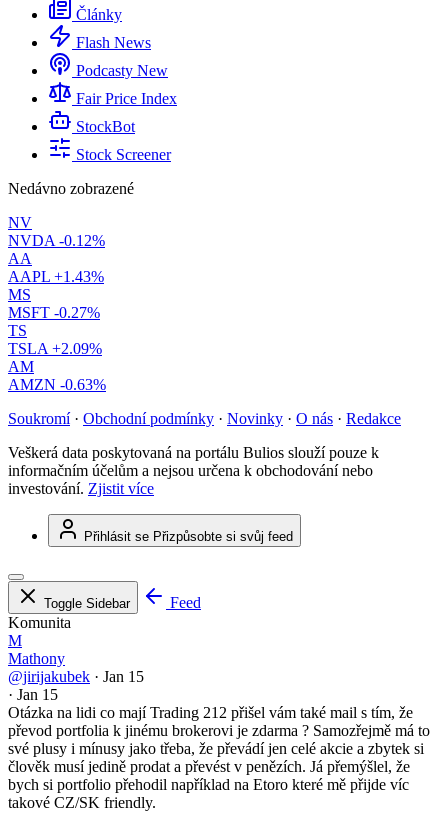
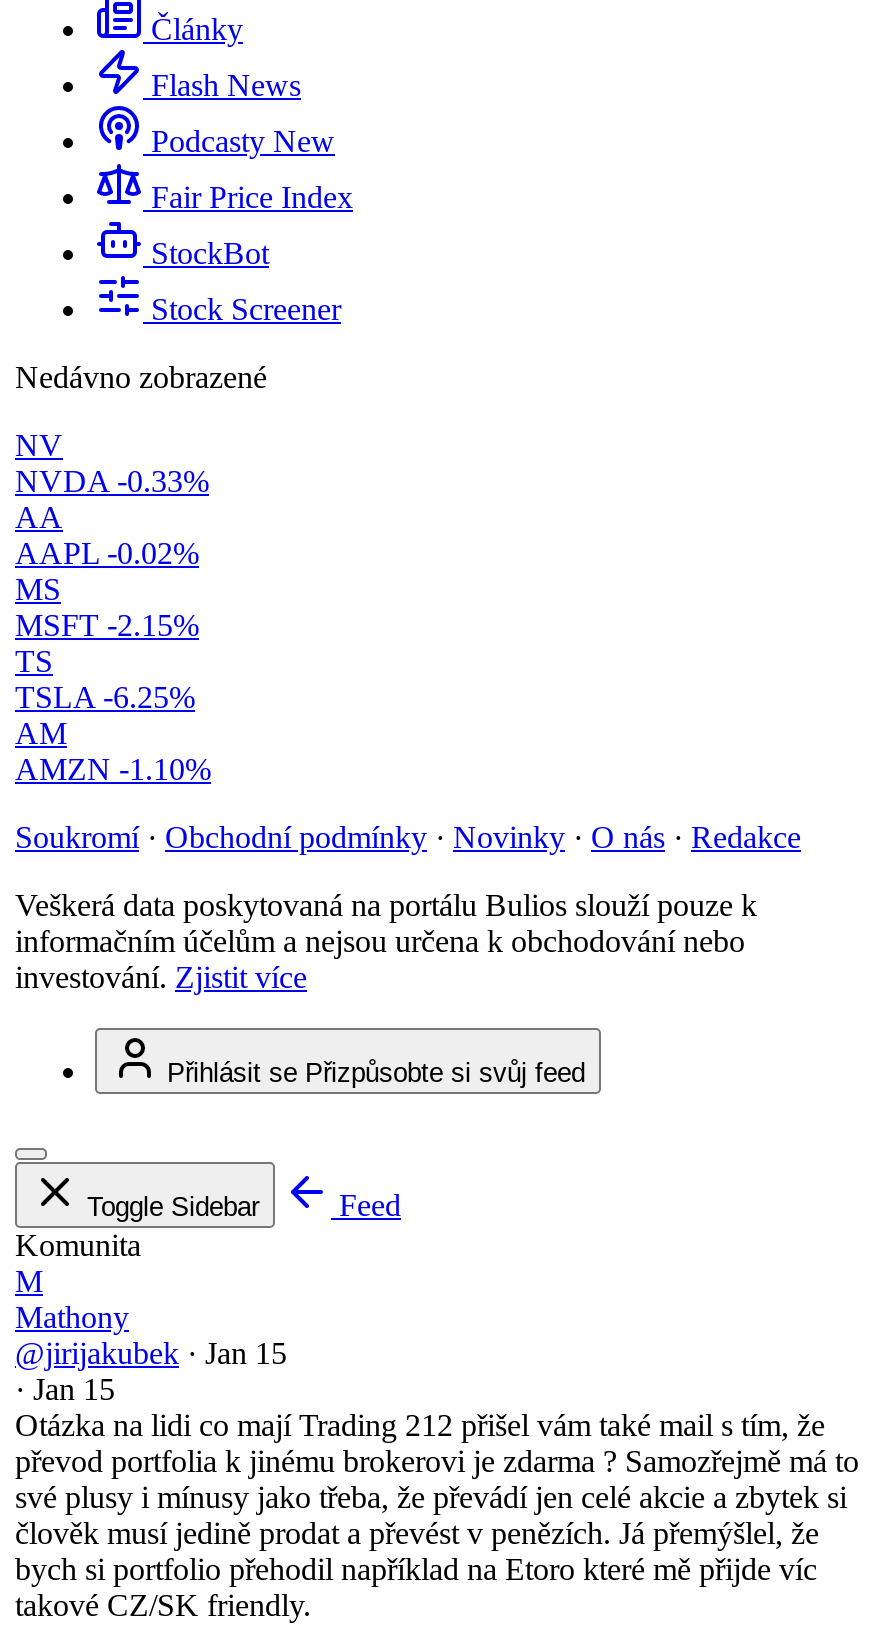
- NVDA -0.12%
+ NVDA -0.33%

- AAPL +1.43%
+ AAPL -0.02%

- MSFT -0.27%
+ MSFT -2.15%

- TSLA +2.09%
+ TSLA -6.25%

- AMZN -0.63%
+ AMZN -1.10%
